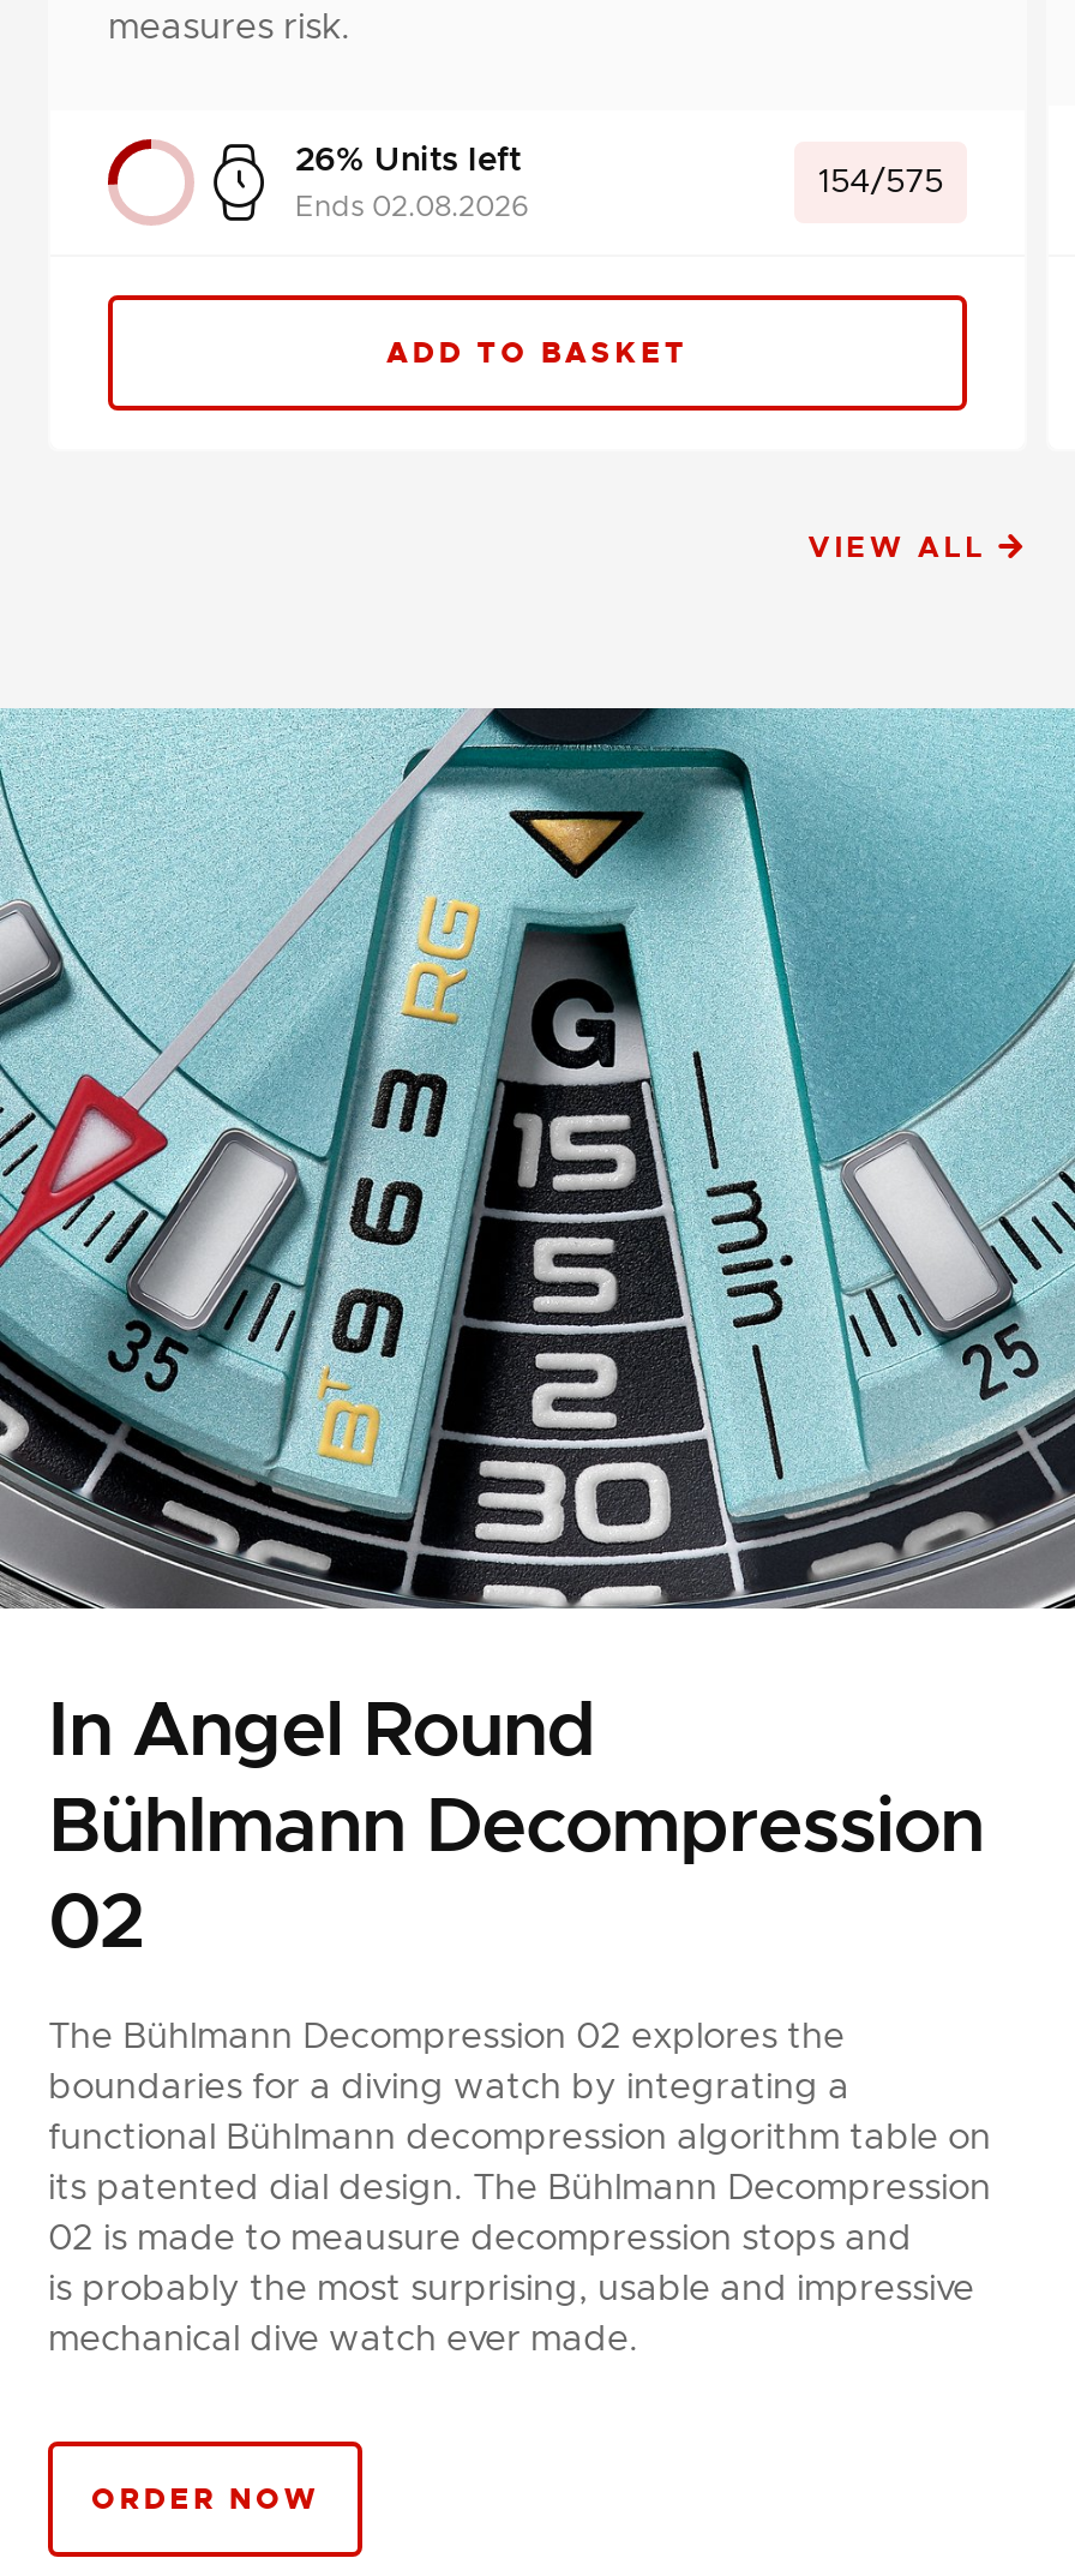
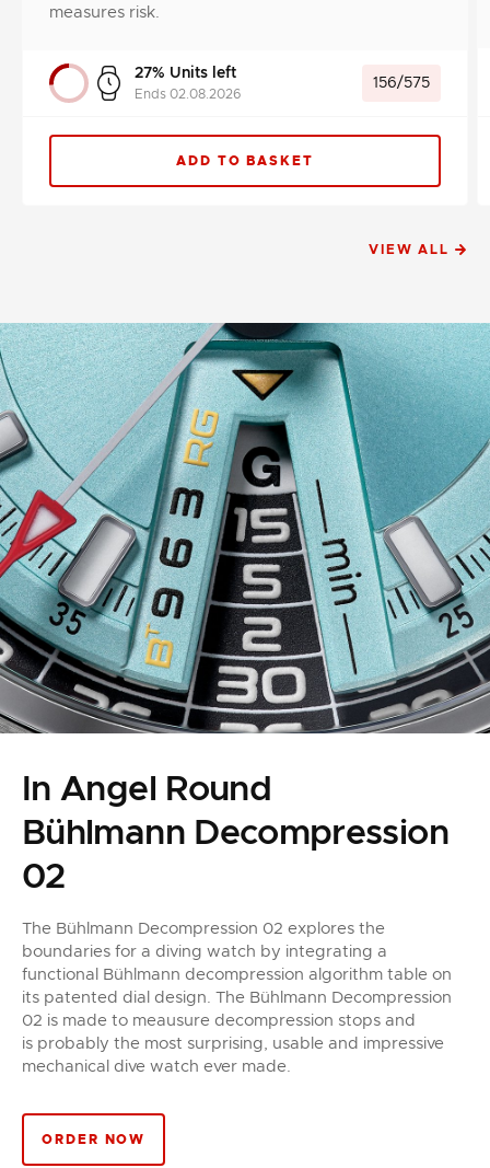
- 26% Units left
+ 27% Units left

- 154/575
+ 156/575
